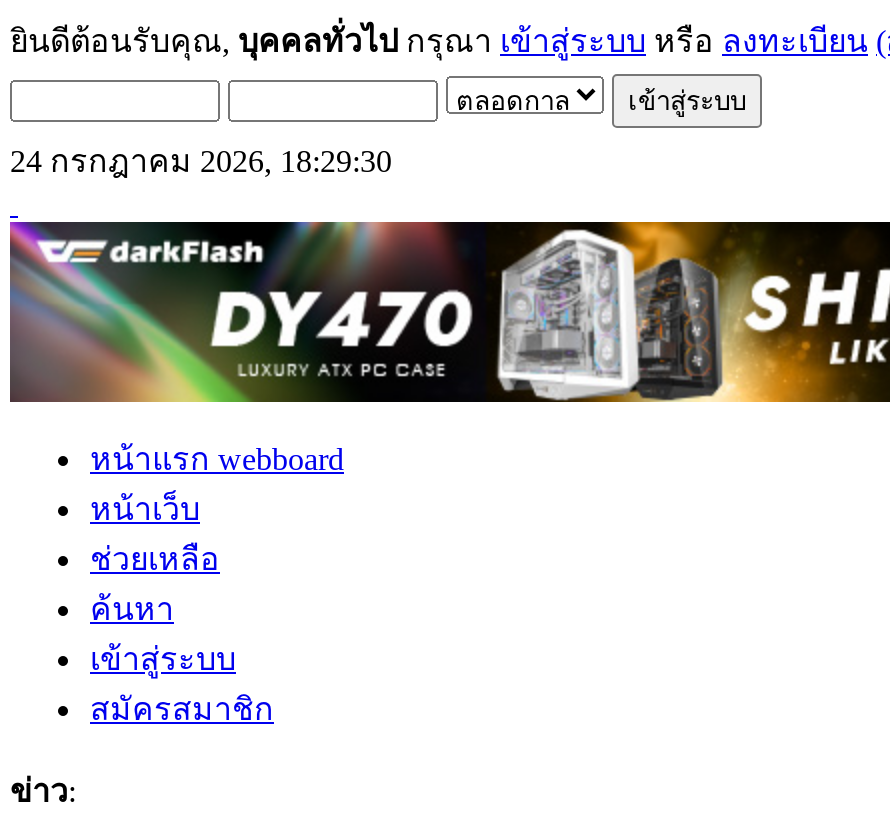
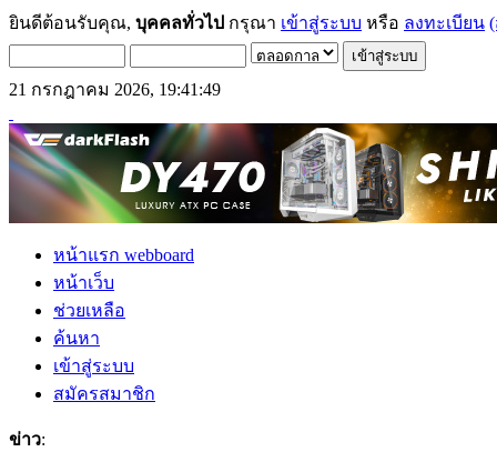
- 24 กรกฎาคม 2026, 18:29:30
+ 21 กรกฎาคม 2026, 19:41:49
